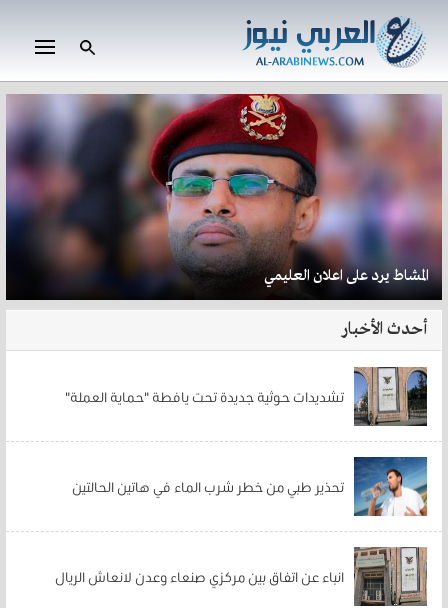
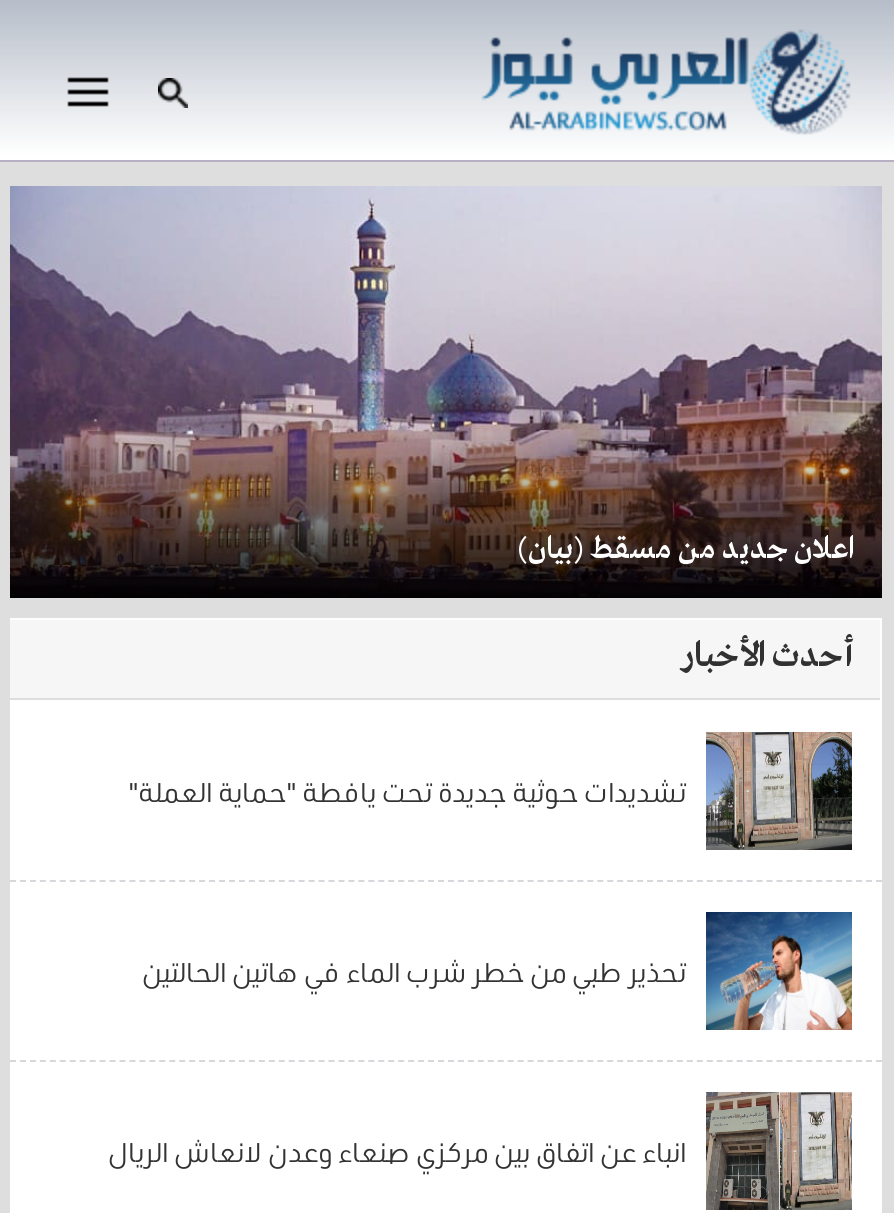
- [image]
+ [image]
